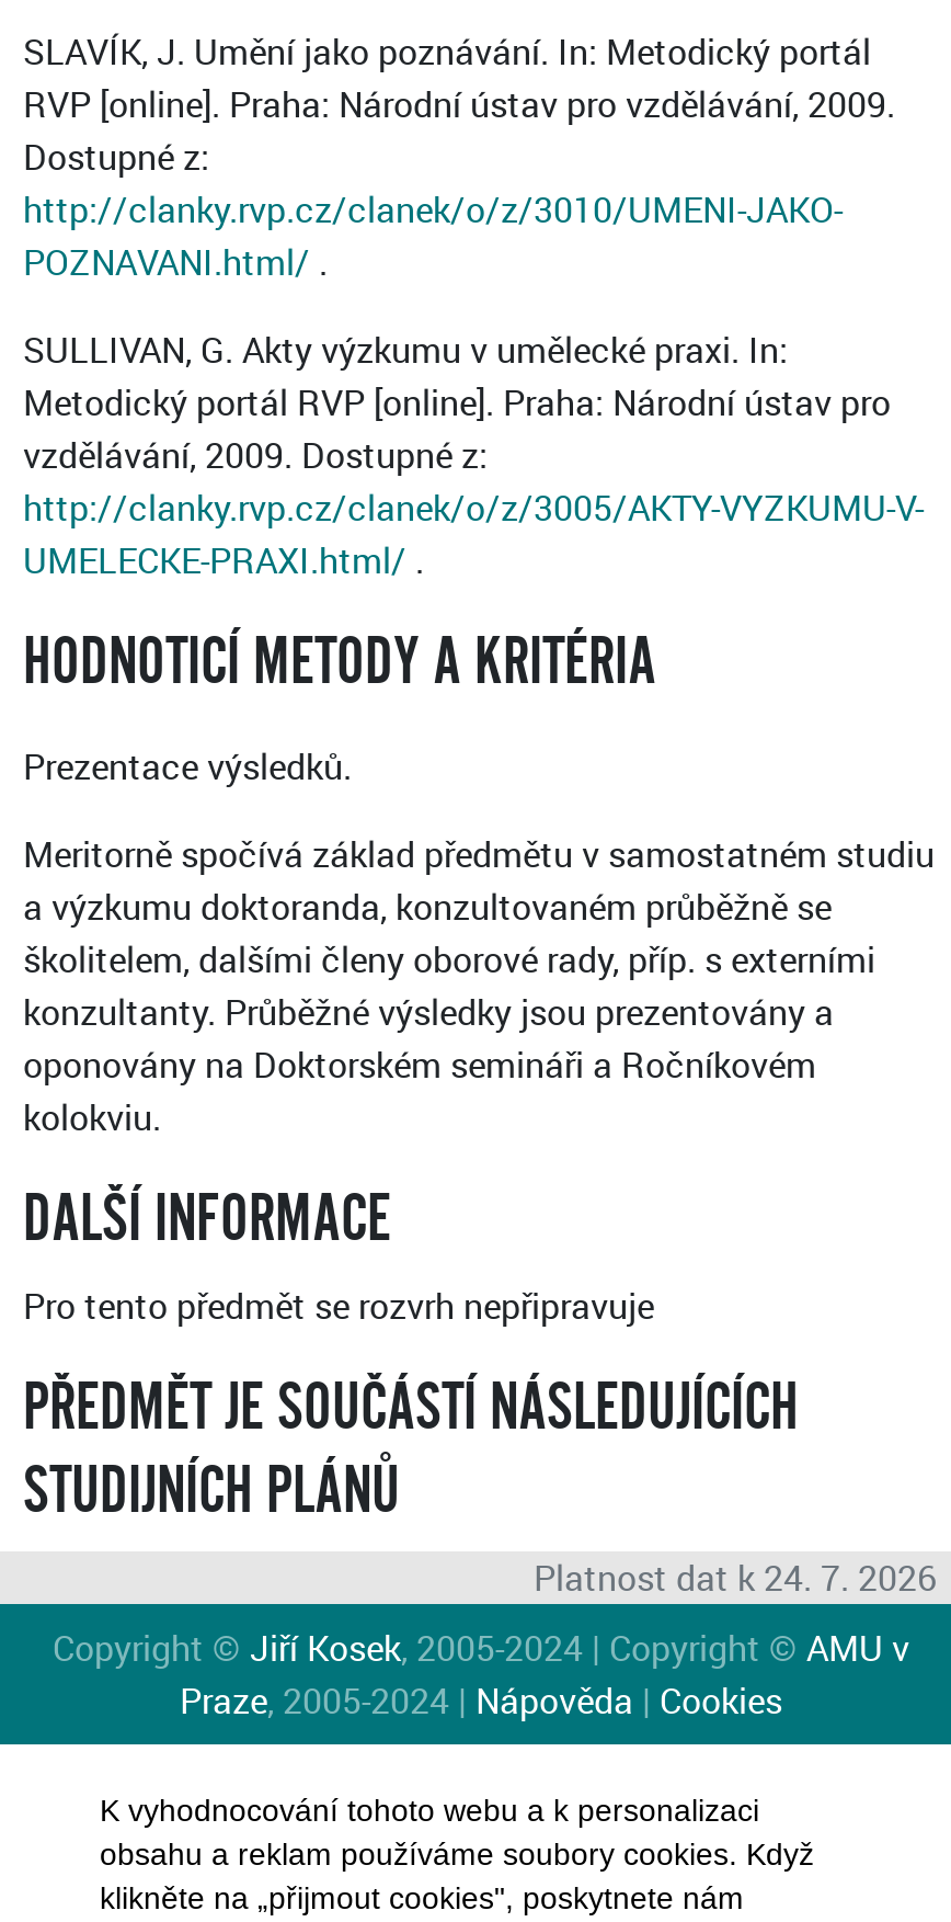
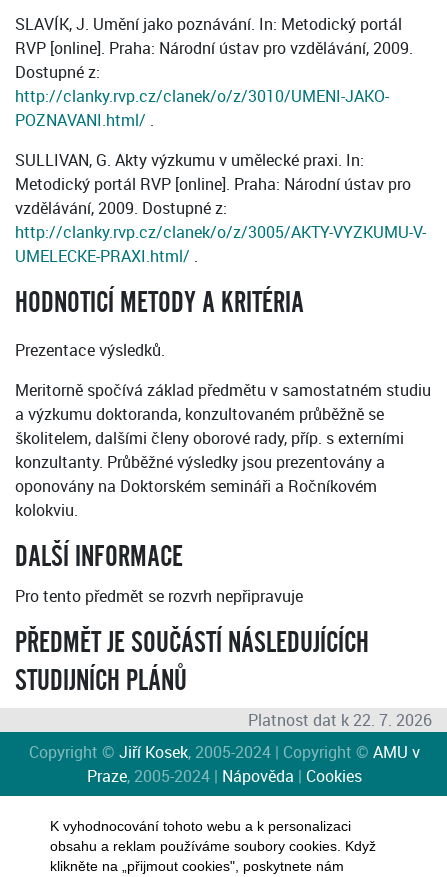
- Platnost dat k 24. 7. 2026
+ Platnost dat k 22. 7. 2026
